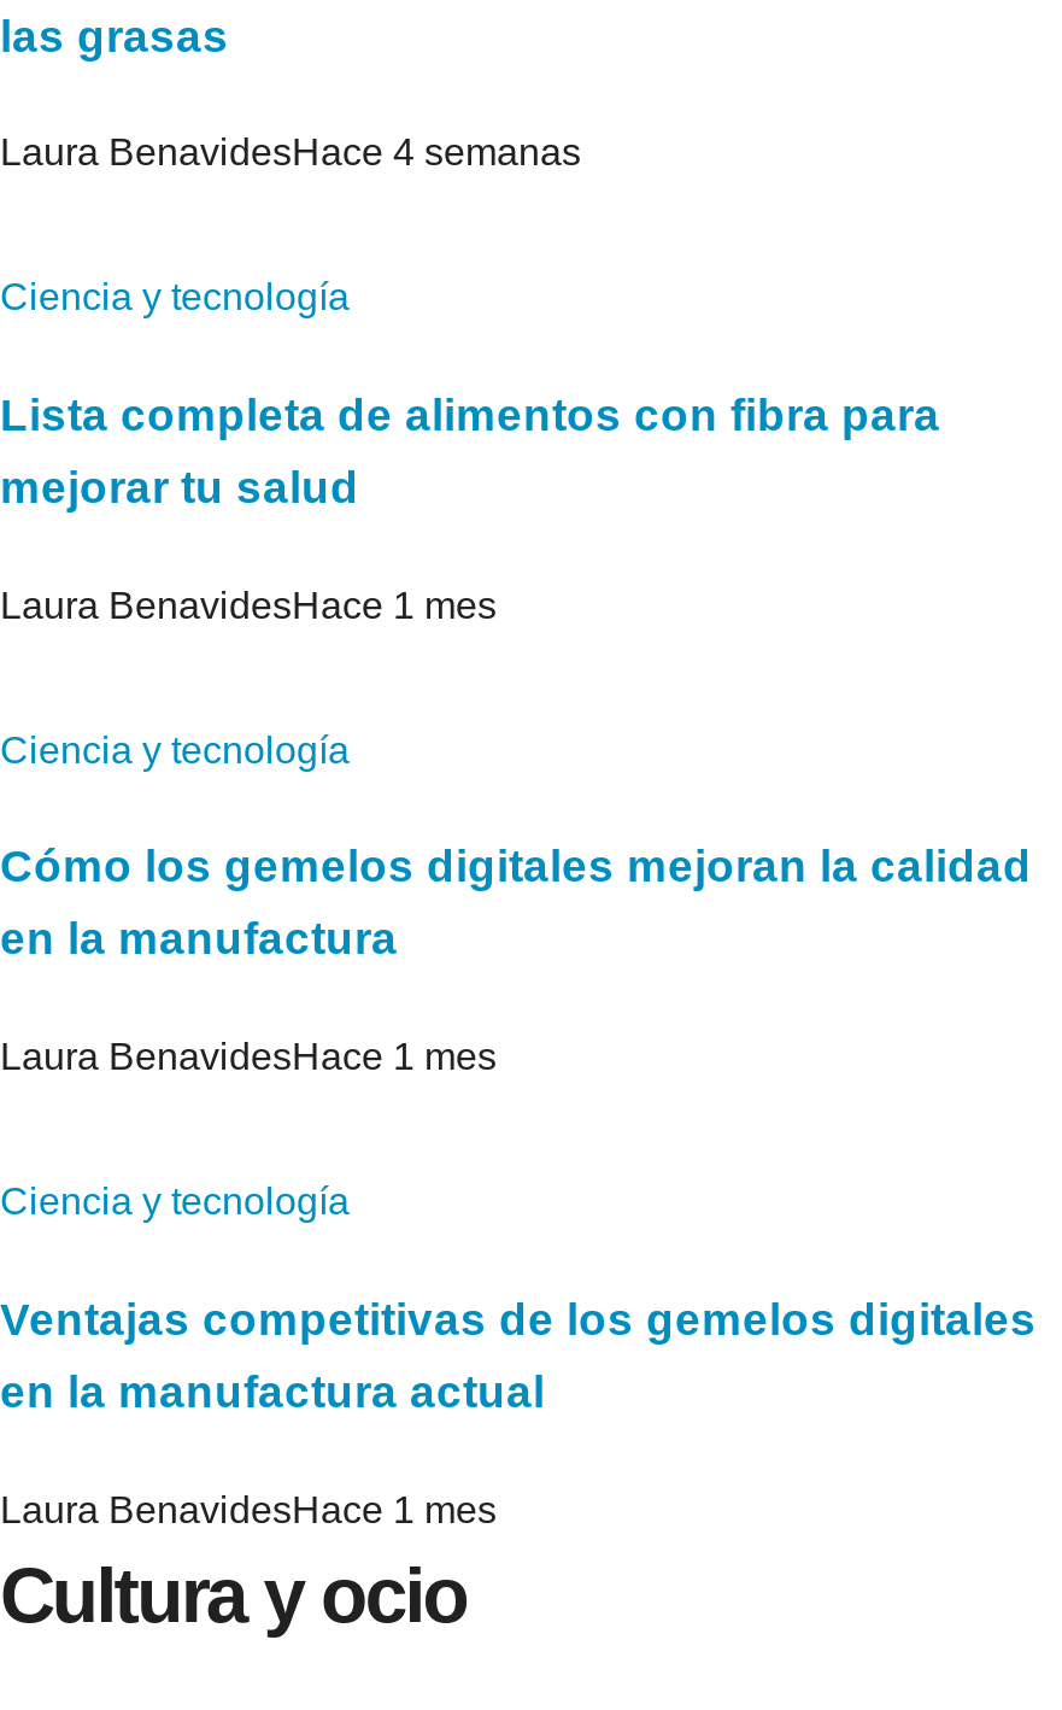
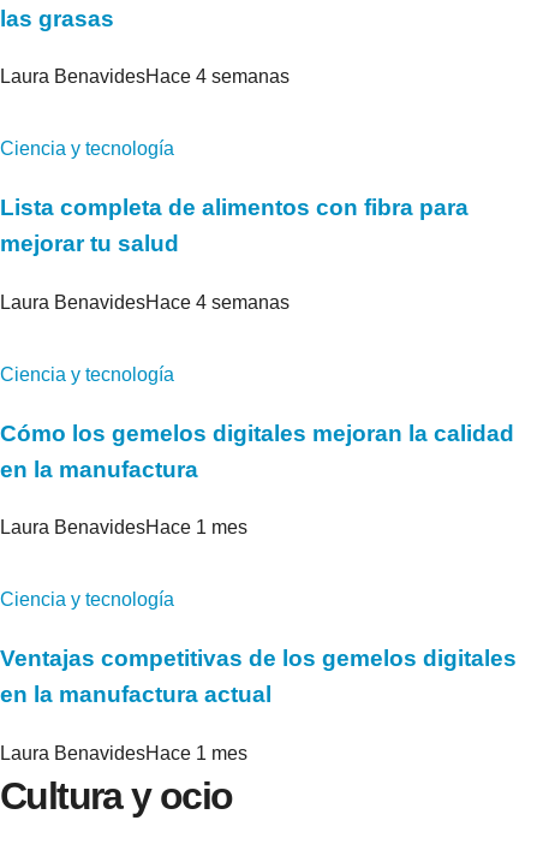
- Laura BenavidesHace 1 mes
+ Laura BenavidesHace 4 semanas
